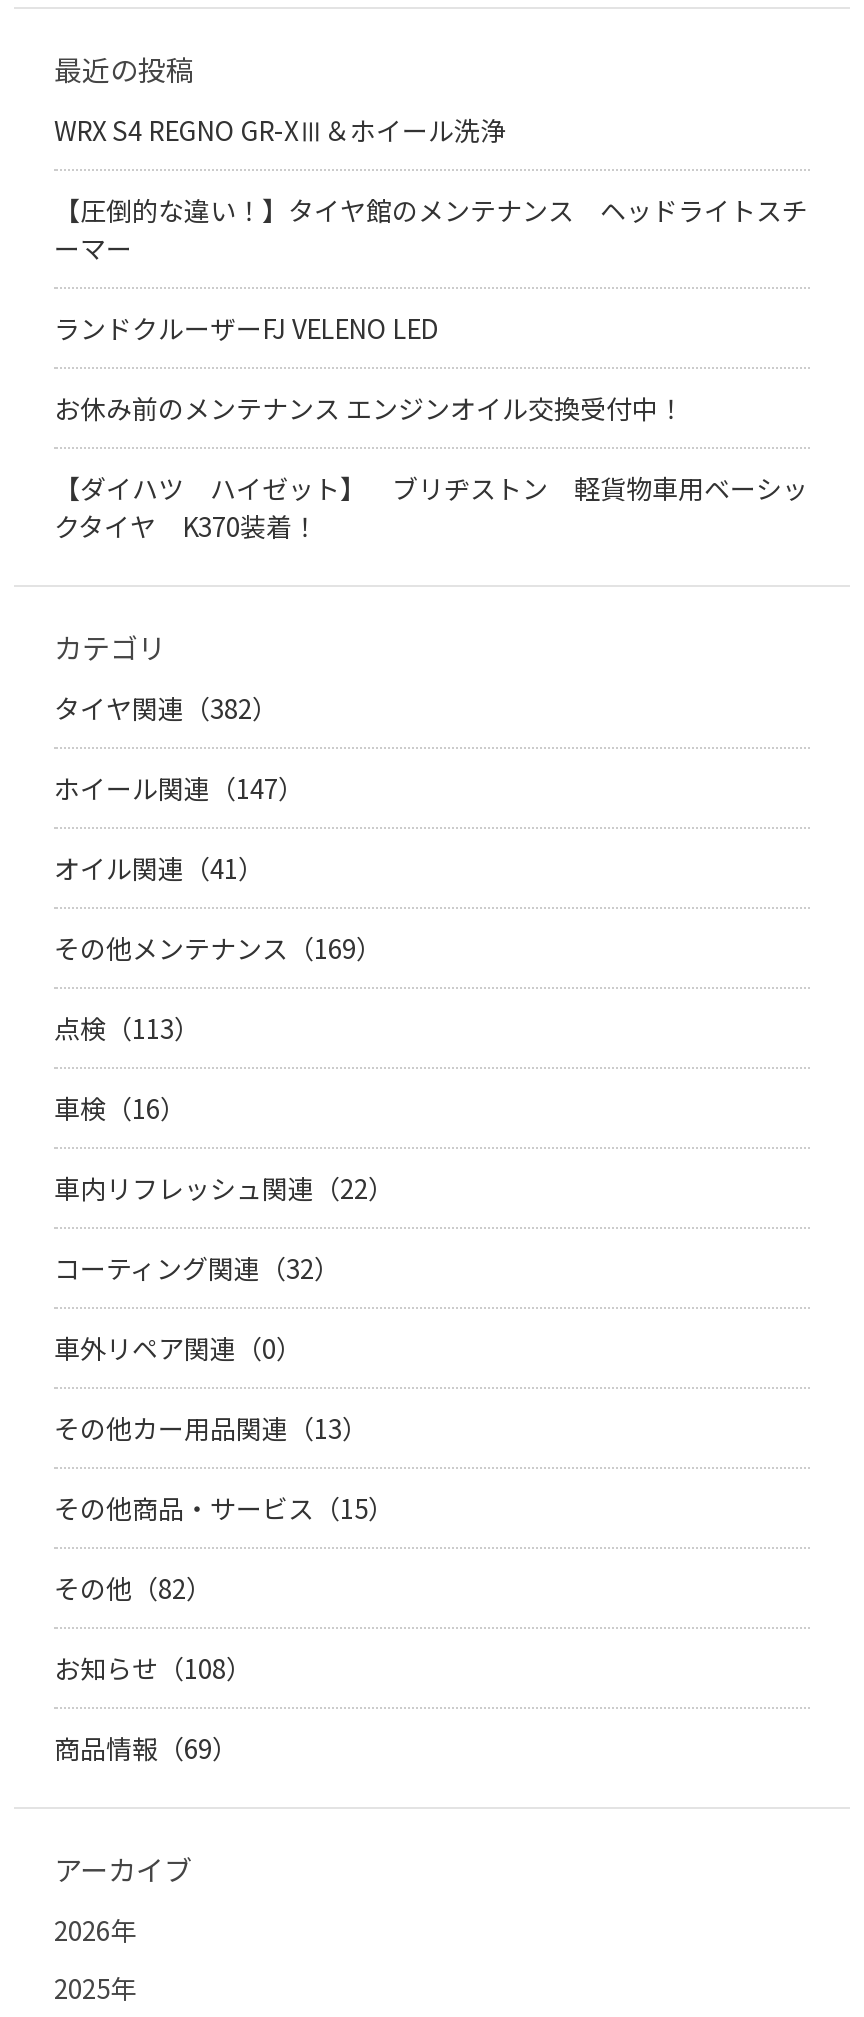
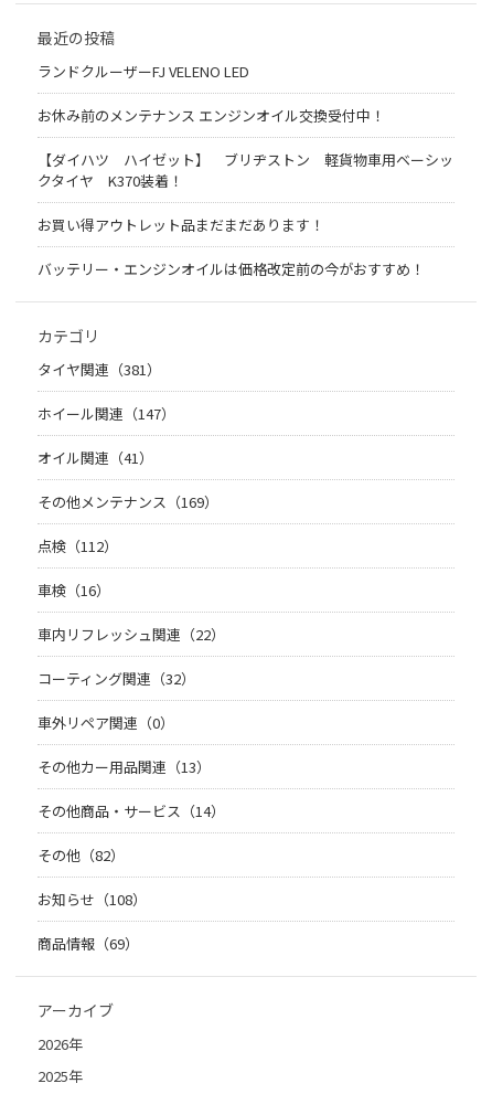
- WRX S4 REGNO GR-XⅢ＆ホイール洗浄
- 【圧倒的な違い！】タイヤ館のメンテナンス ヘッドライトスチ
- ーマー

moved up: ランドクルーザーFJ VELENO LED | お休み前のメンテナンス エンジンオイル交換受付中！ | 【ダイハツ ハイゼット】 ブリヂストン 軽貨物車用ベーシッ | クタイヤ K370装着！

+ お買い得アウトレット品まだまだあります！
+ バッテリー・エンジンオイルは価格改定前の今がおすすめ！

- タイヤ関連（382）
+ タイヤ関連（381）

- 点検（113）
+ 点検（112）

- その他商品・サービス（15）
+ その他商品・サービス（14）
